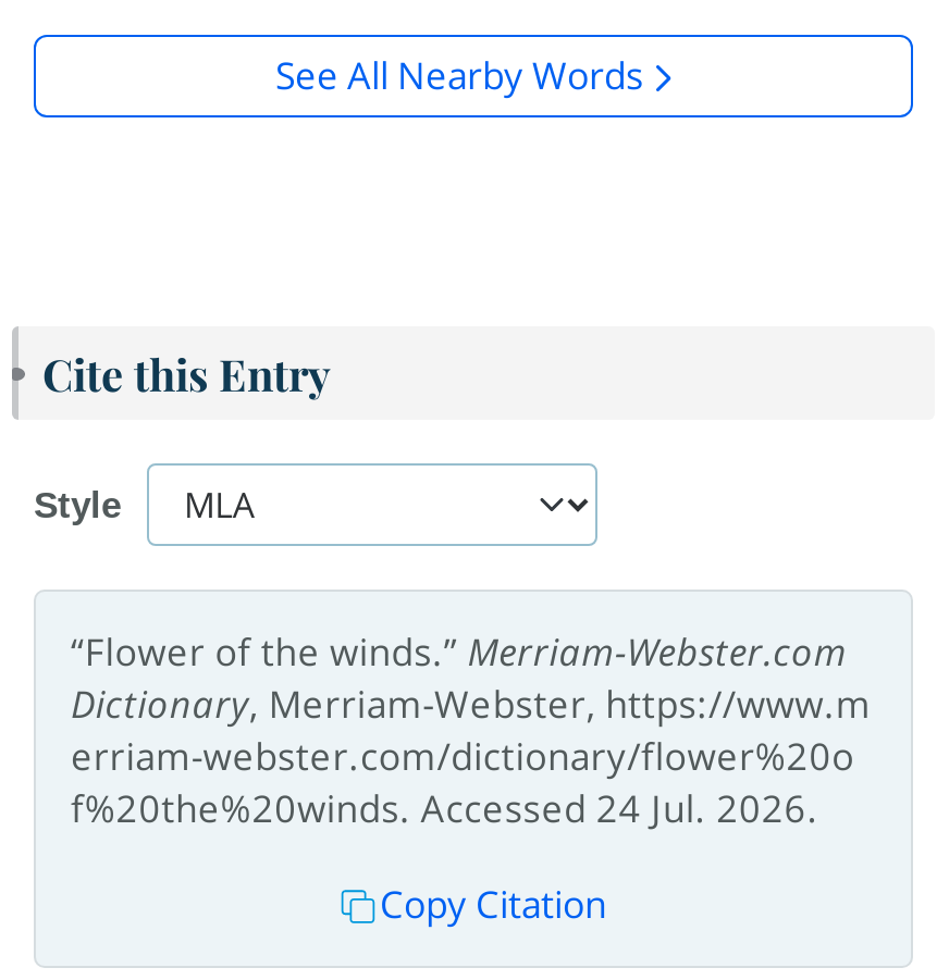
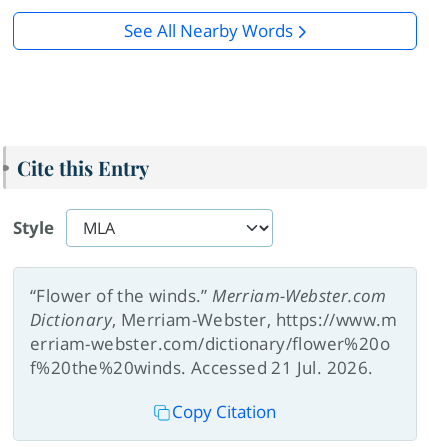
- f%20the%20winds. Accessed 24 Jul. 2026.
+ f%20the%20winds. Accessed 21 Jul. 2026.
